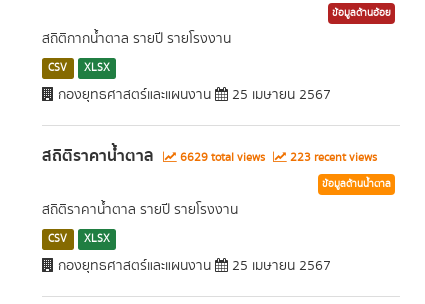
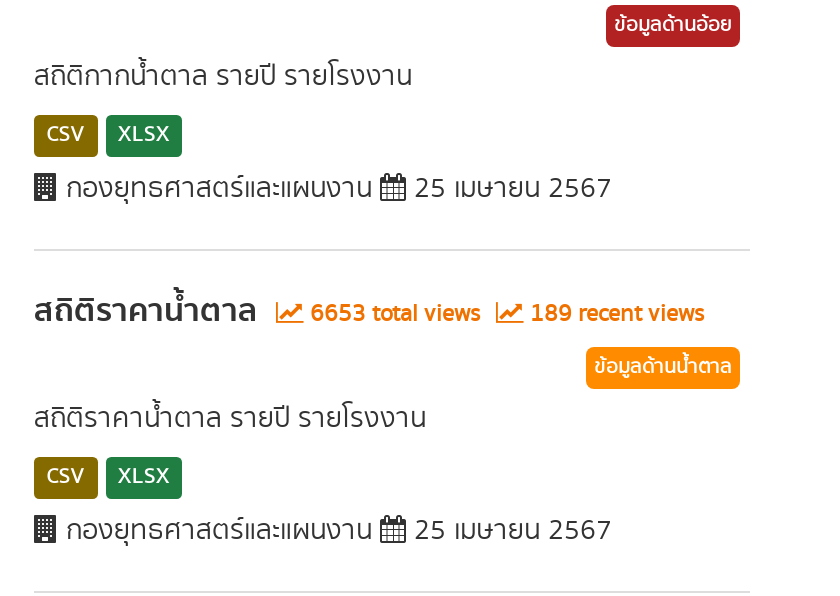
- 6629 total views
+ 6653 total views

- 223 recent views
+ 189 recent views
